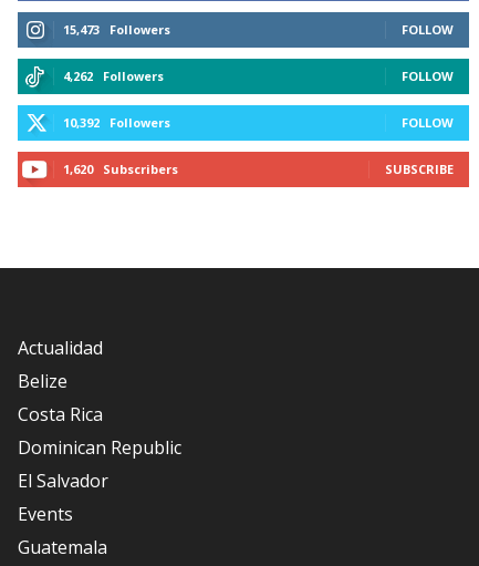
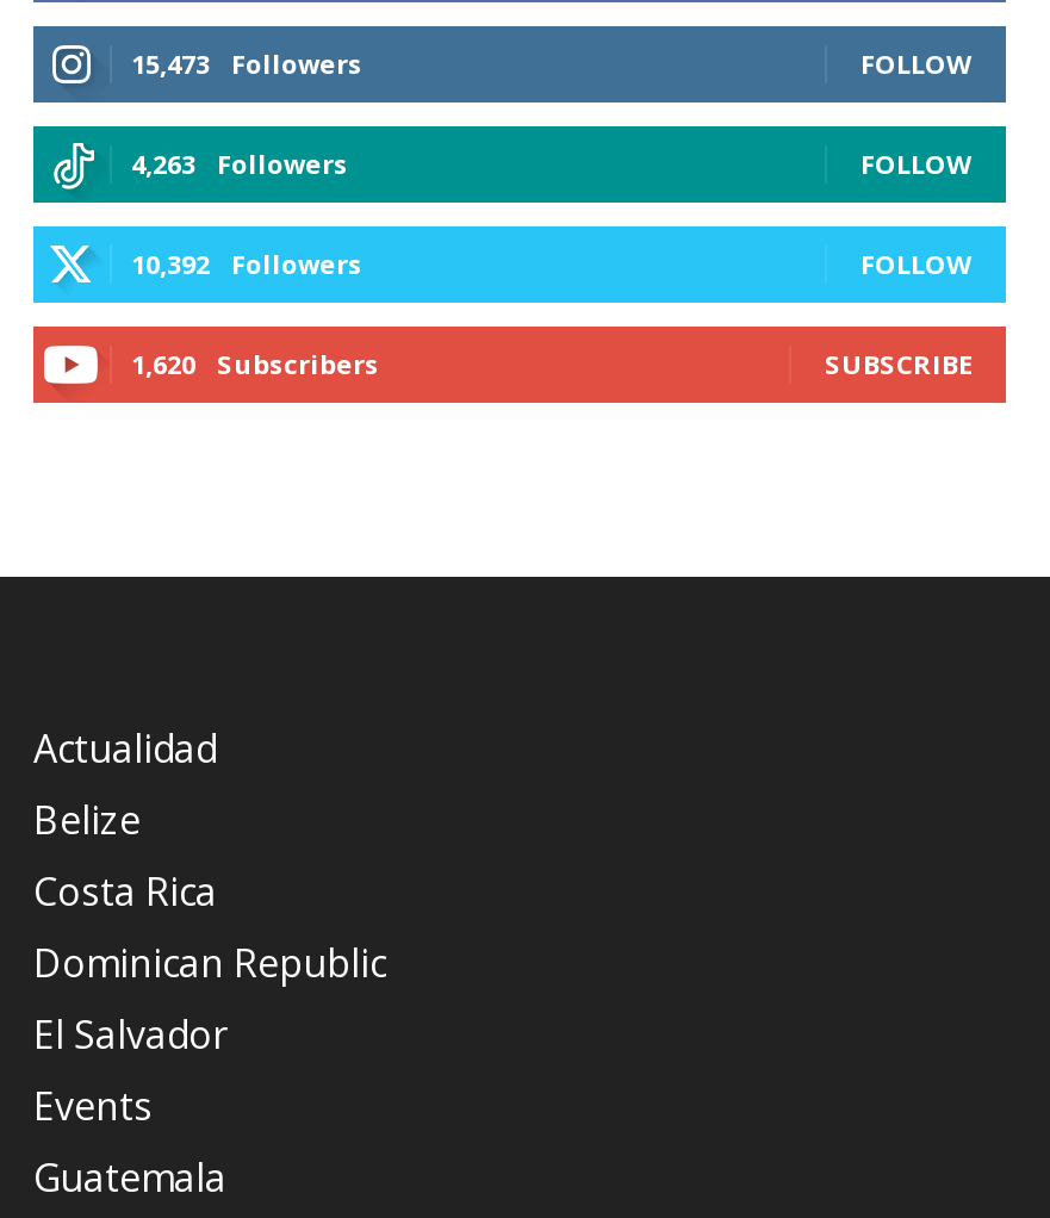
- 4,262 Followers
+ 4,263 Followers
